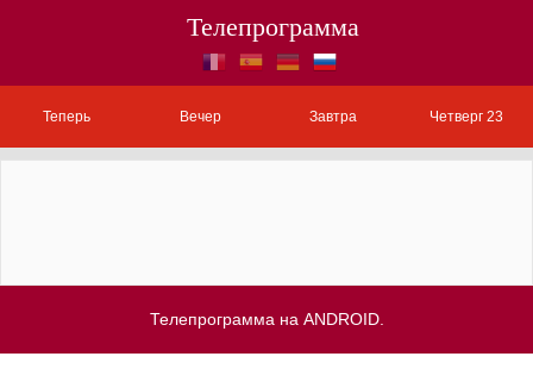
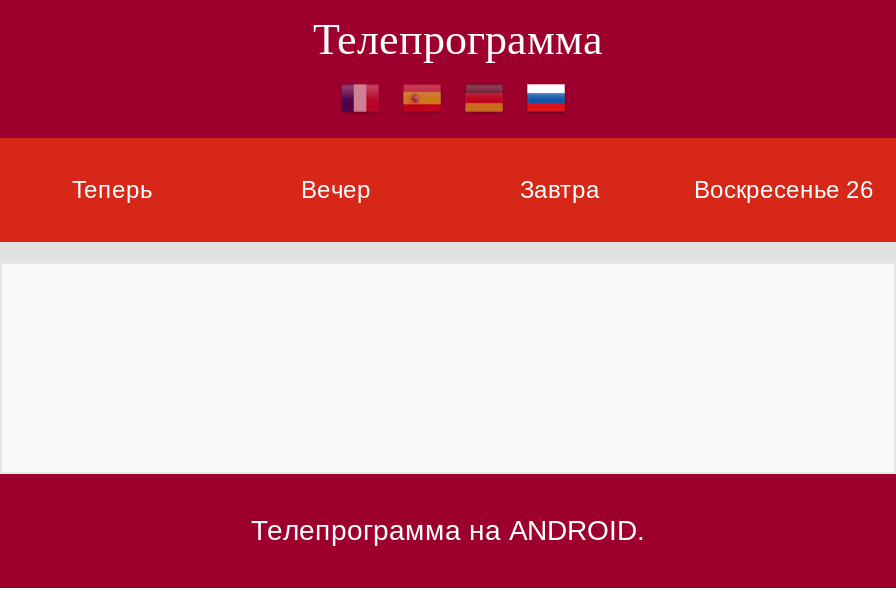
- Четверг 23
+ Воскресенье 26
